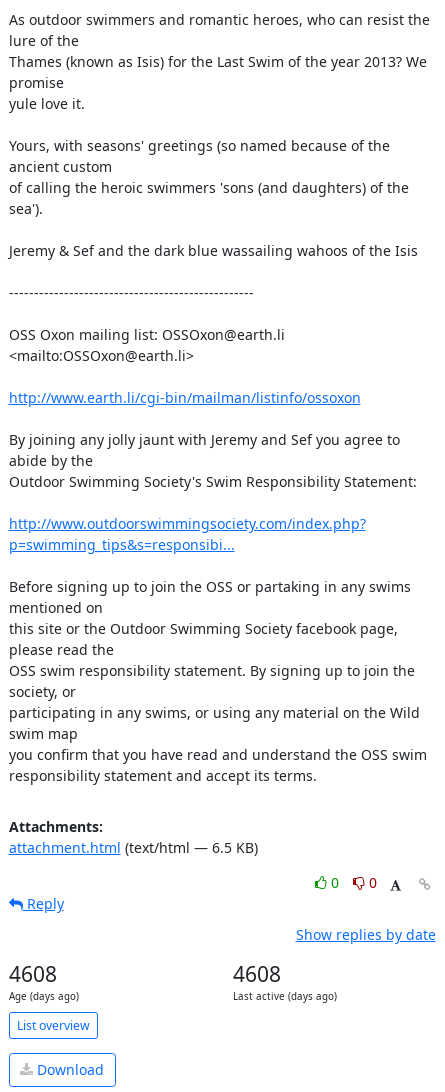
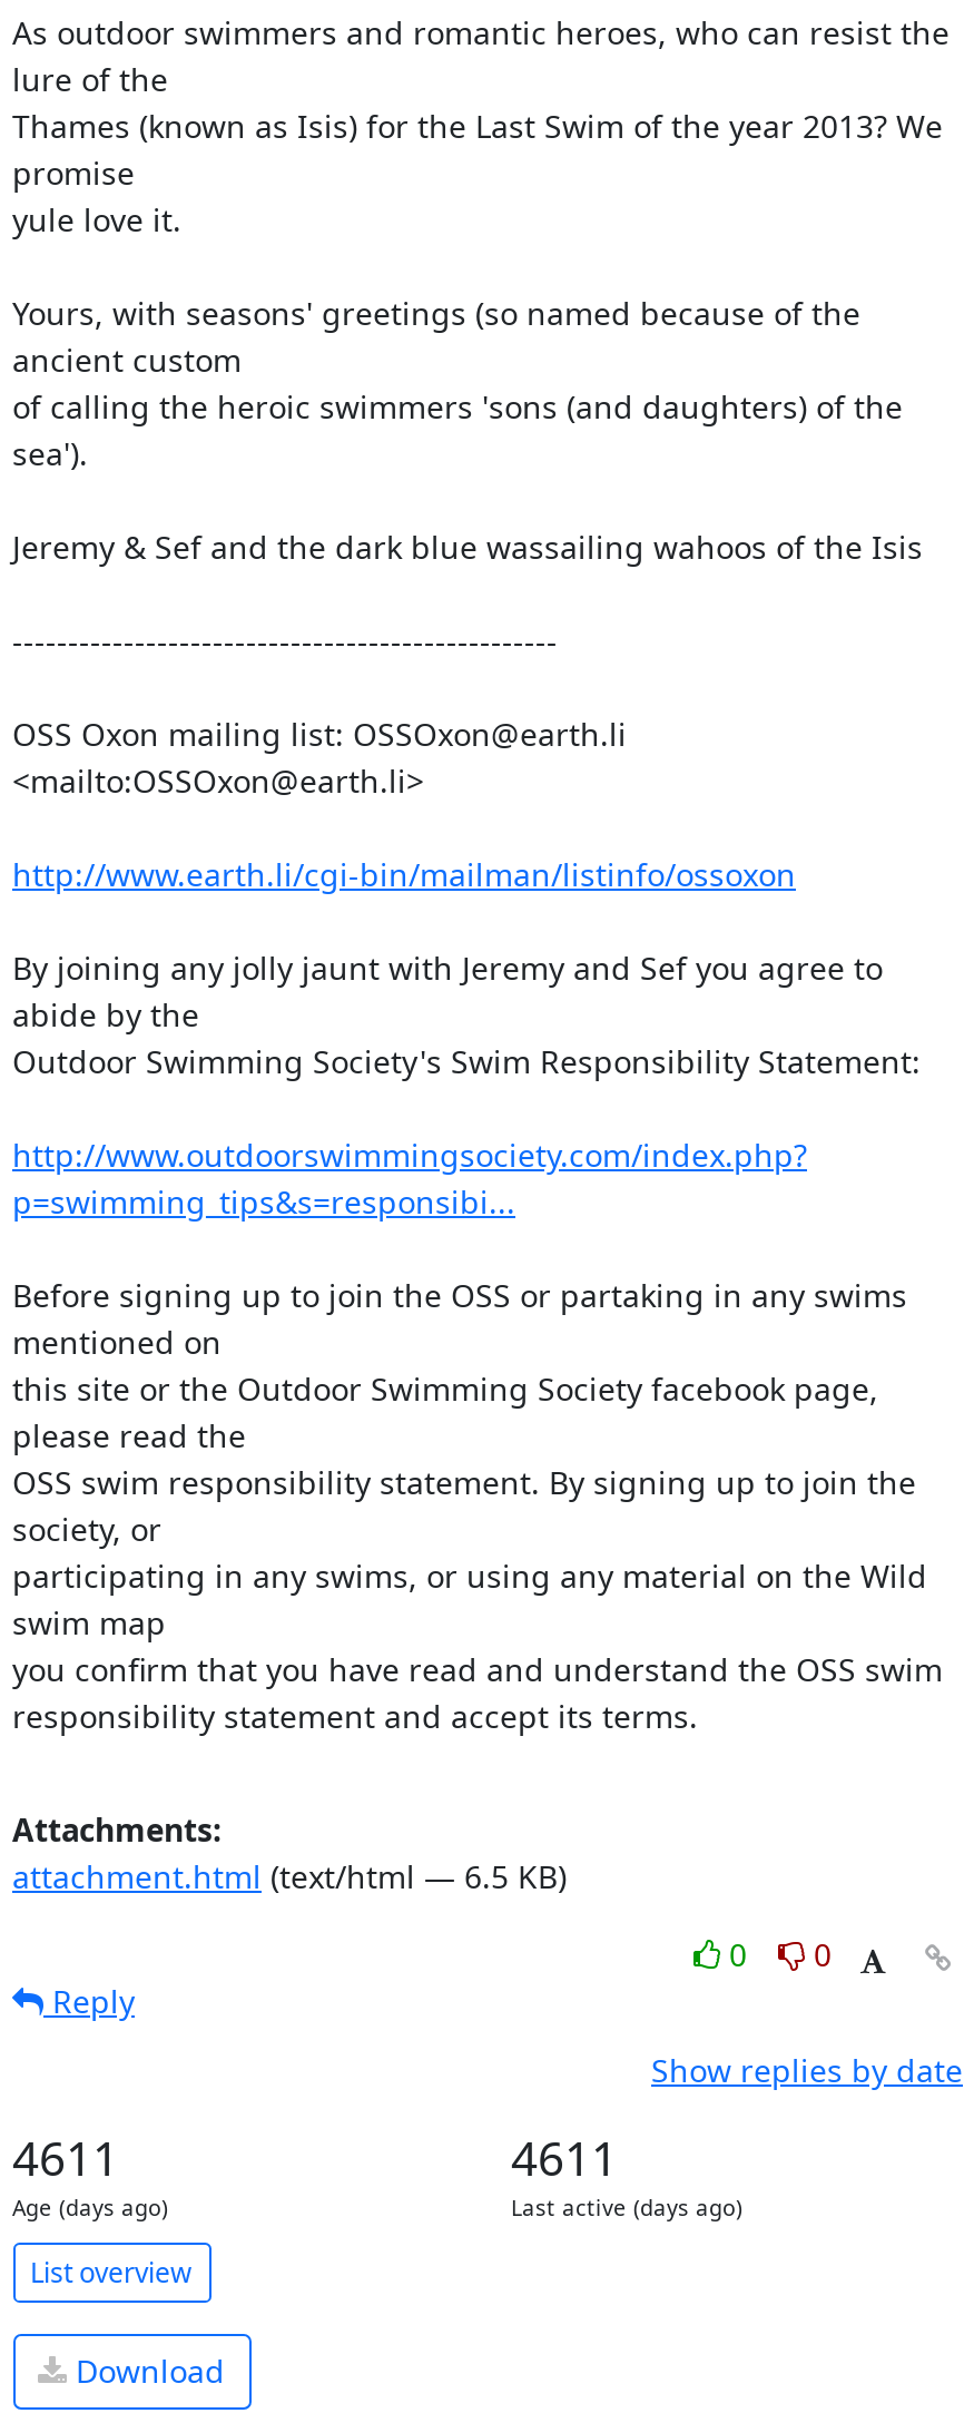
- 4608
+ 4611

- 4608
+ 4611
